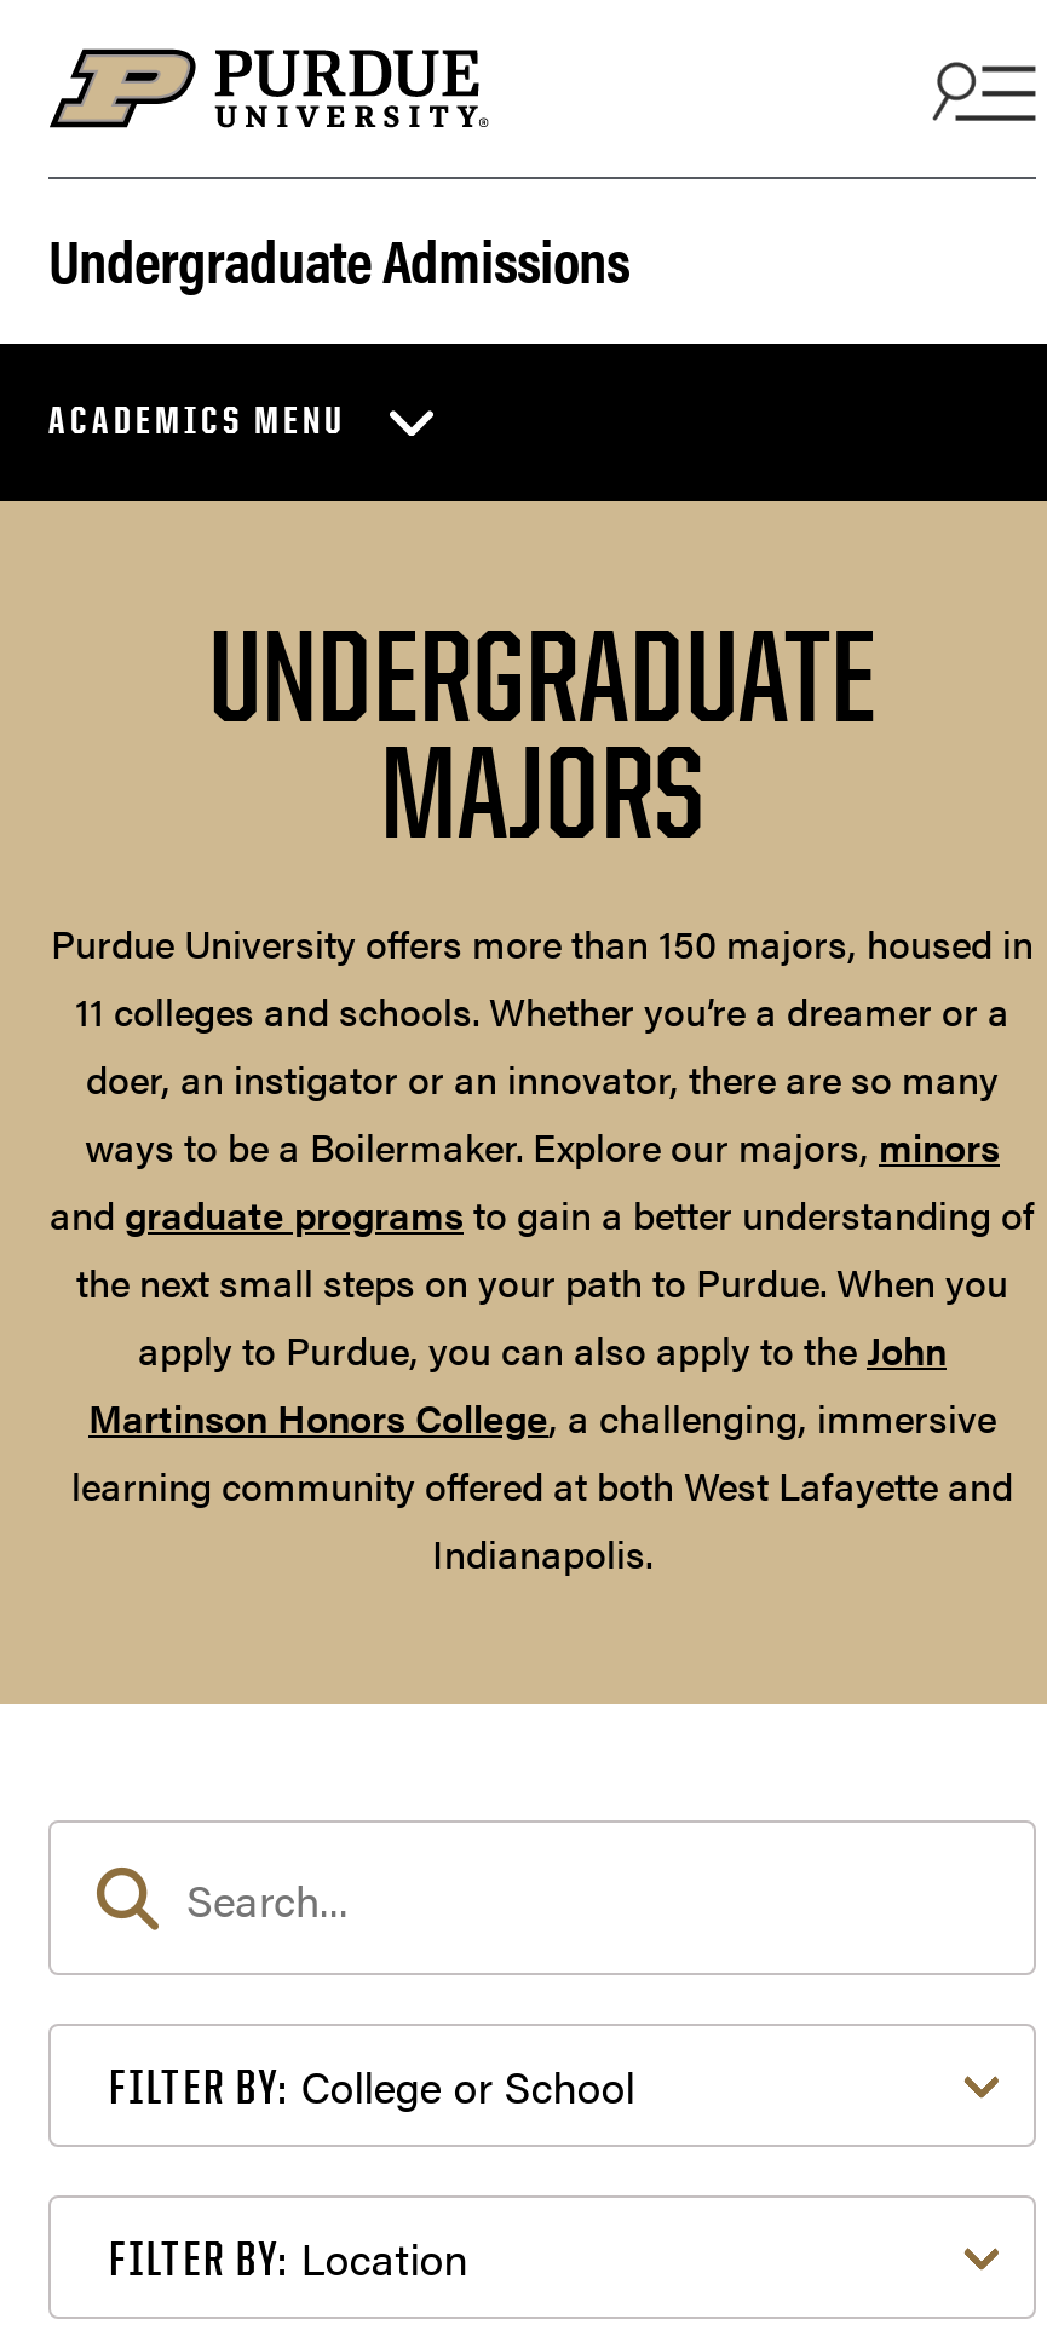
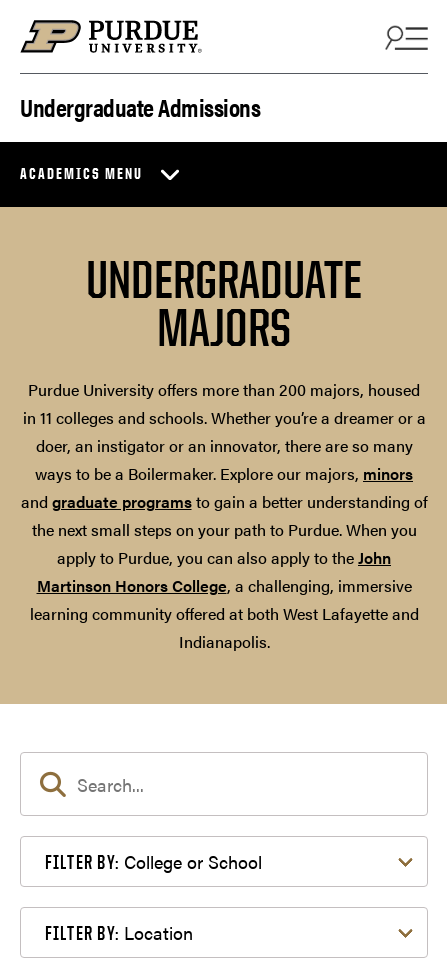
- Purdue University offers more than 150 majors, housed in
- 11 colleges and schools. Whether you’re a dreamer or a
+ Purdue University offers more than 200 majors, housed
+ in 11 colleges and schools. Whether you’re a dreamer or a
